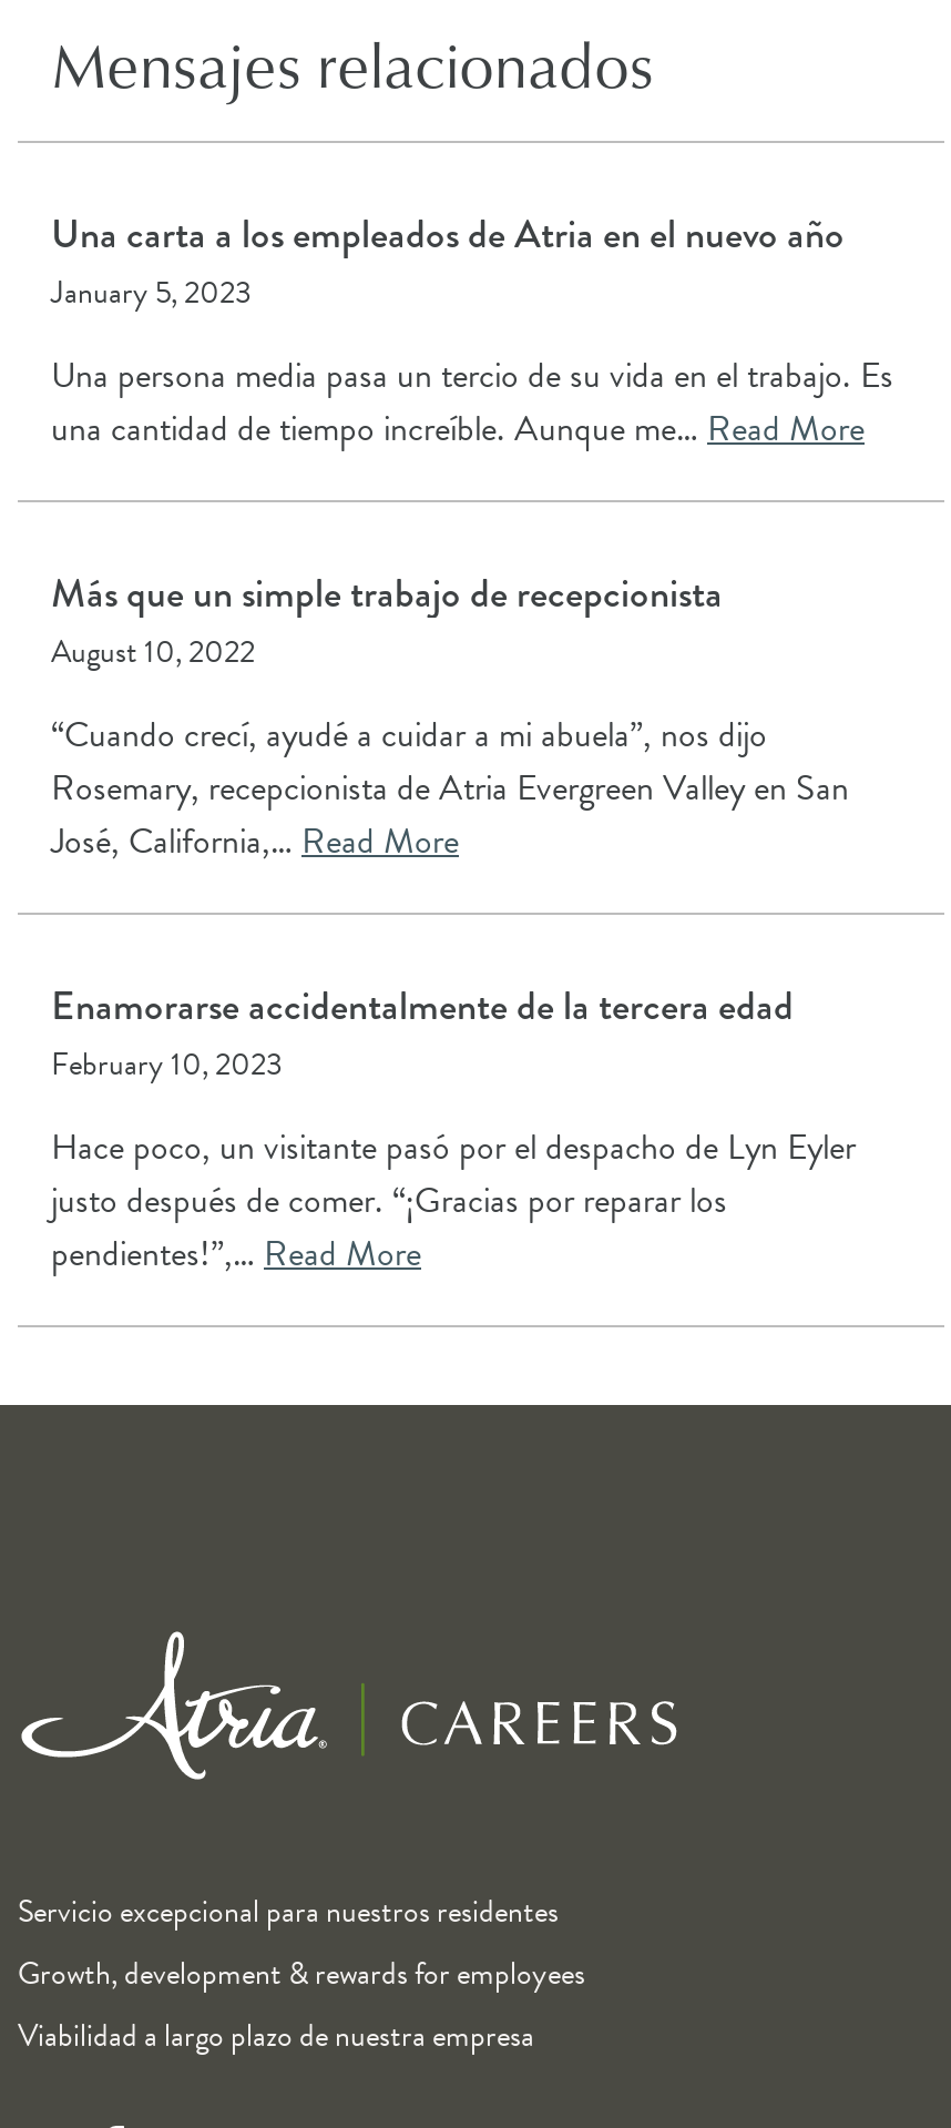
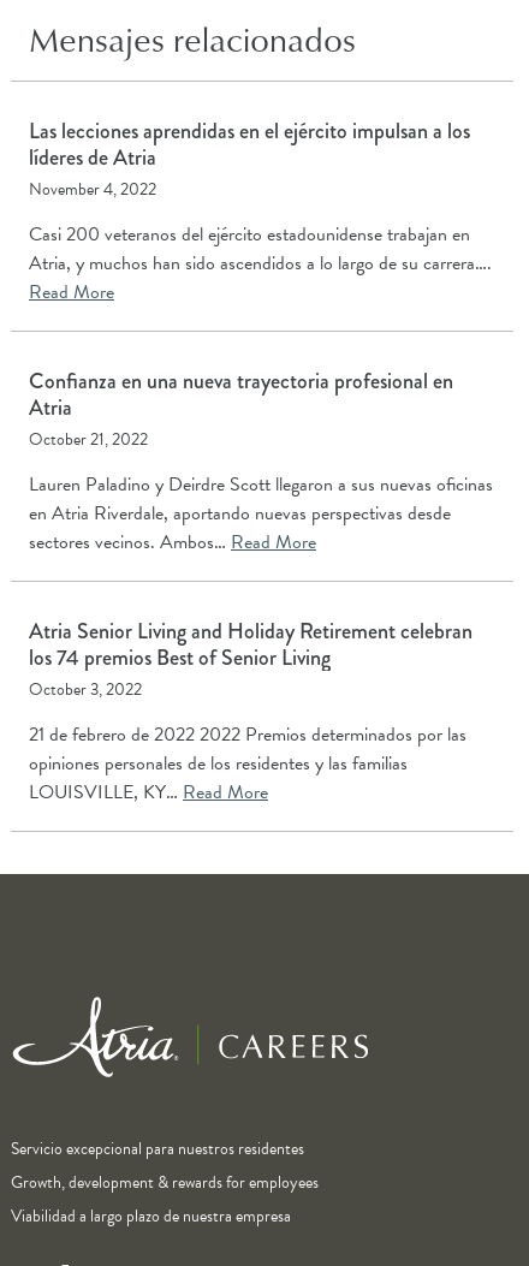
- Una carta a los empleados de Atria en el nuevo año
- January 5, 2023
+ Las lecciones aprendidas en el ejército impulsan a los
+ líderes de Atria
+ November 4, 2022

- Una persona media pasa un tercio de su vida en el trabajo. Es
- una cantidad de tiempo increíble. Aunque me… Read More
+ Casi 200 veteranos del ejército estadounidense trabajan en
+ Atria, y muchos han sido ascendidos a lo largo de su carrera….
+ Read More

- Más que un simple trabajo de recepcionista
- August 10, 2022
+ Confianza en una nueva trayectoria profesional en
+ Atria
+ October 21, 2022

- “Cuando crecí, ayudé a cuidar a mi abuela”, nos dijo
- Rosemary, recepcionista de Atria Evergreen Valley en San
- José, California,… Read More
+ Lauren Paladino y Deirdre Scott llegaron a sus nuevas oficinas
+ en Atria Riverdale, aportando nuevas perspectivas desde
+ sectores vecinos. Ambos… Read More

- Enamorarse accidentalmente de la tercera edad
- February 10, 2023
+ Atria Senior Living and Holiday Retirement celebran
+ los 74 premios Best of Senior Living
+ October 3, 2022

- Hace poco, un visitante pasó por el despacho de Lyn Eyler
- justo después de comer. “¡Gracias por reparar los
- pendientes!”,… Read More
+ 21 de febrero de 2022 2022 Premios determinados por las
+ opiniones personales de los residentes y las familias
+ LOUISVILLE, KY… Read More
